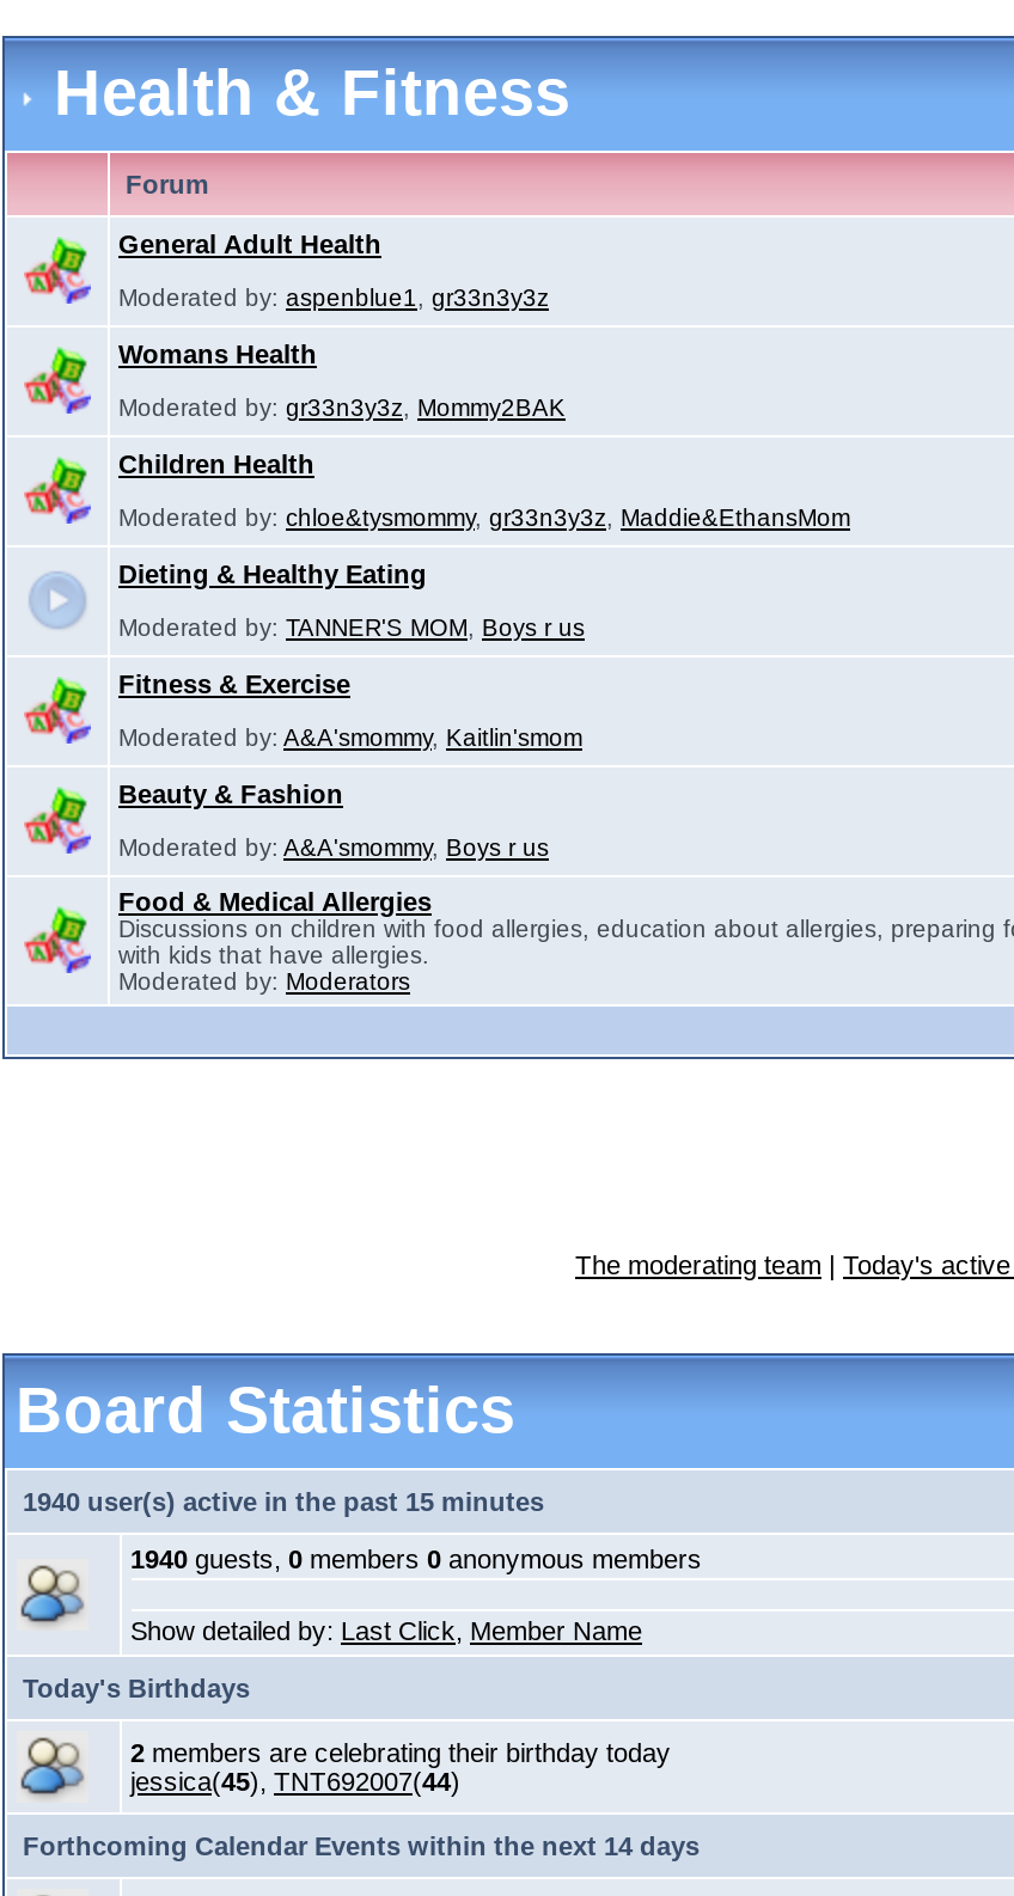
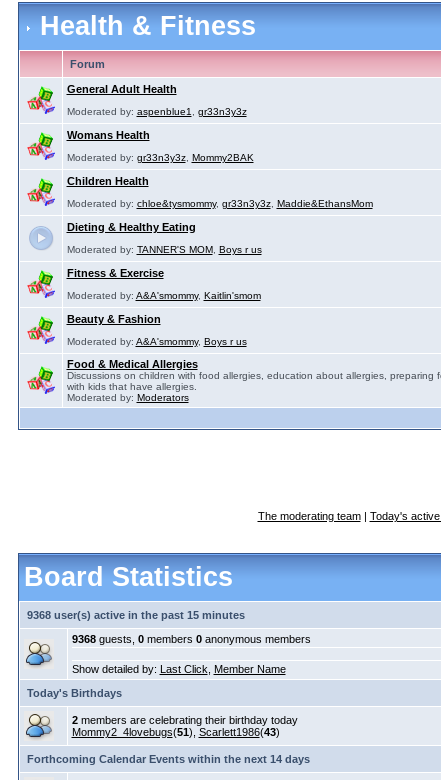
- 1940 user(s) active in the past 15 minutes
+ 9368 user(s) active in the past 15 minutes

- 1940 guests, 0 members 0 anonymous members
+ 9368 guests, 0 members 0 anonymous members

- jessica(45), TNT692007(44)
+ Mommy2_4lovebugs(51), Scarlett1986(43)
